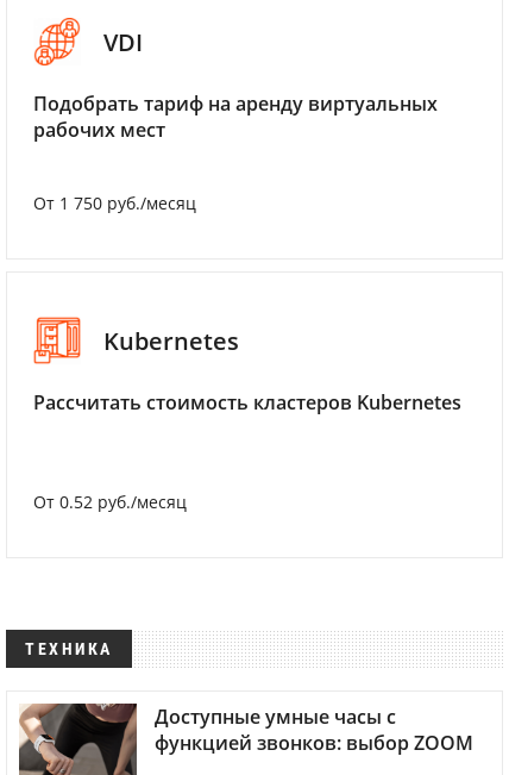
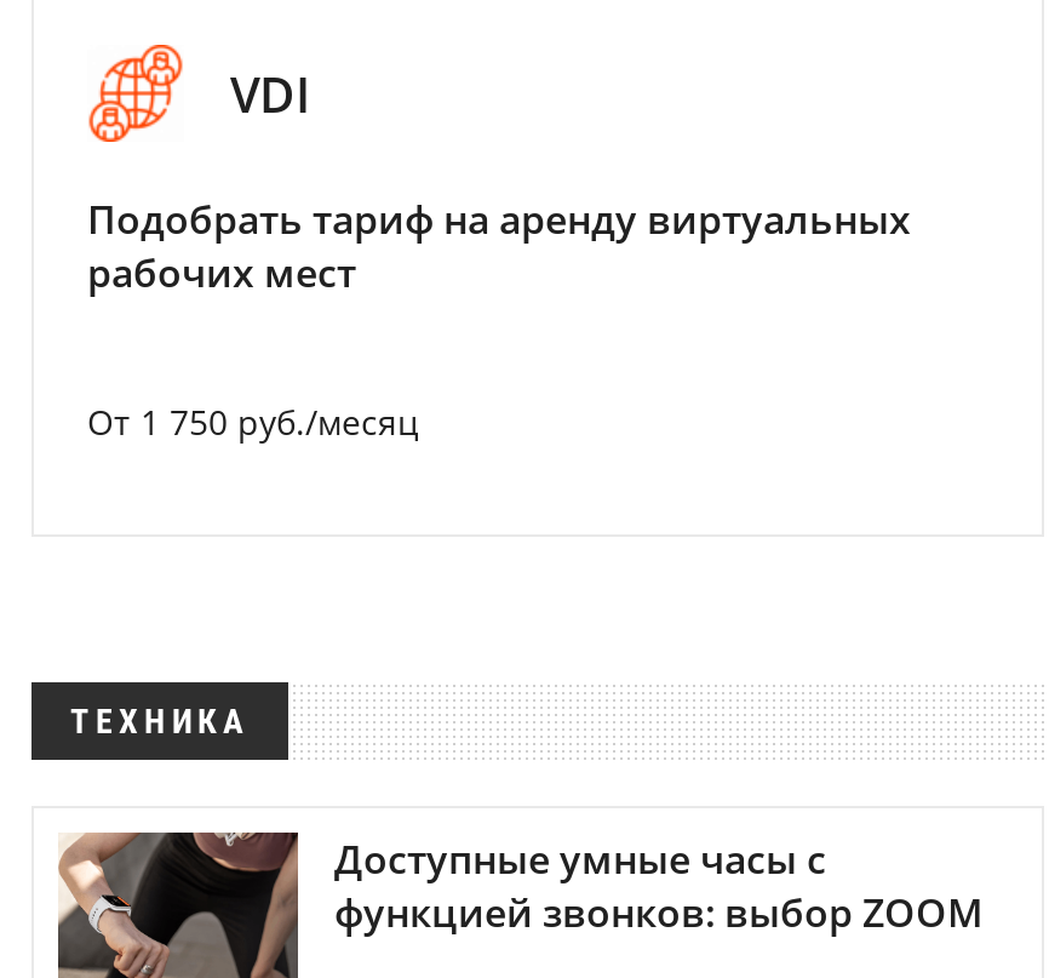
- [image]
- Kubernetes
- Рассчитать стоимость кластеров Kubernetes

- От 0.52 руб./месяц
